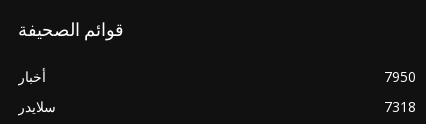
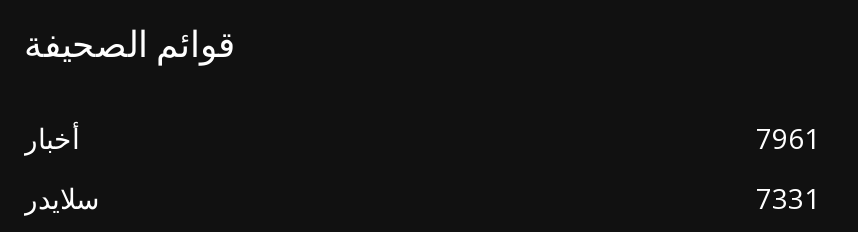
- 7950
+ 7961

- 7318
+ 7331
